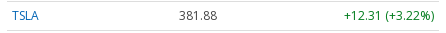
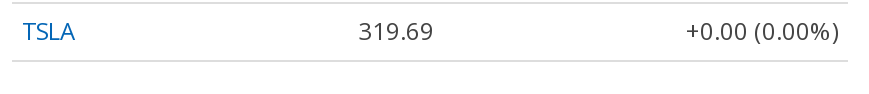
- 381.88
- +12.31 (+3.22%)
+ 319.69
+ +0.00 (0.00%)
